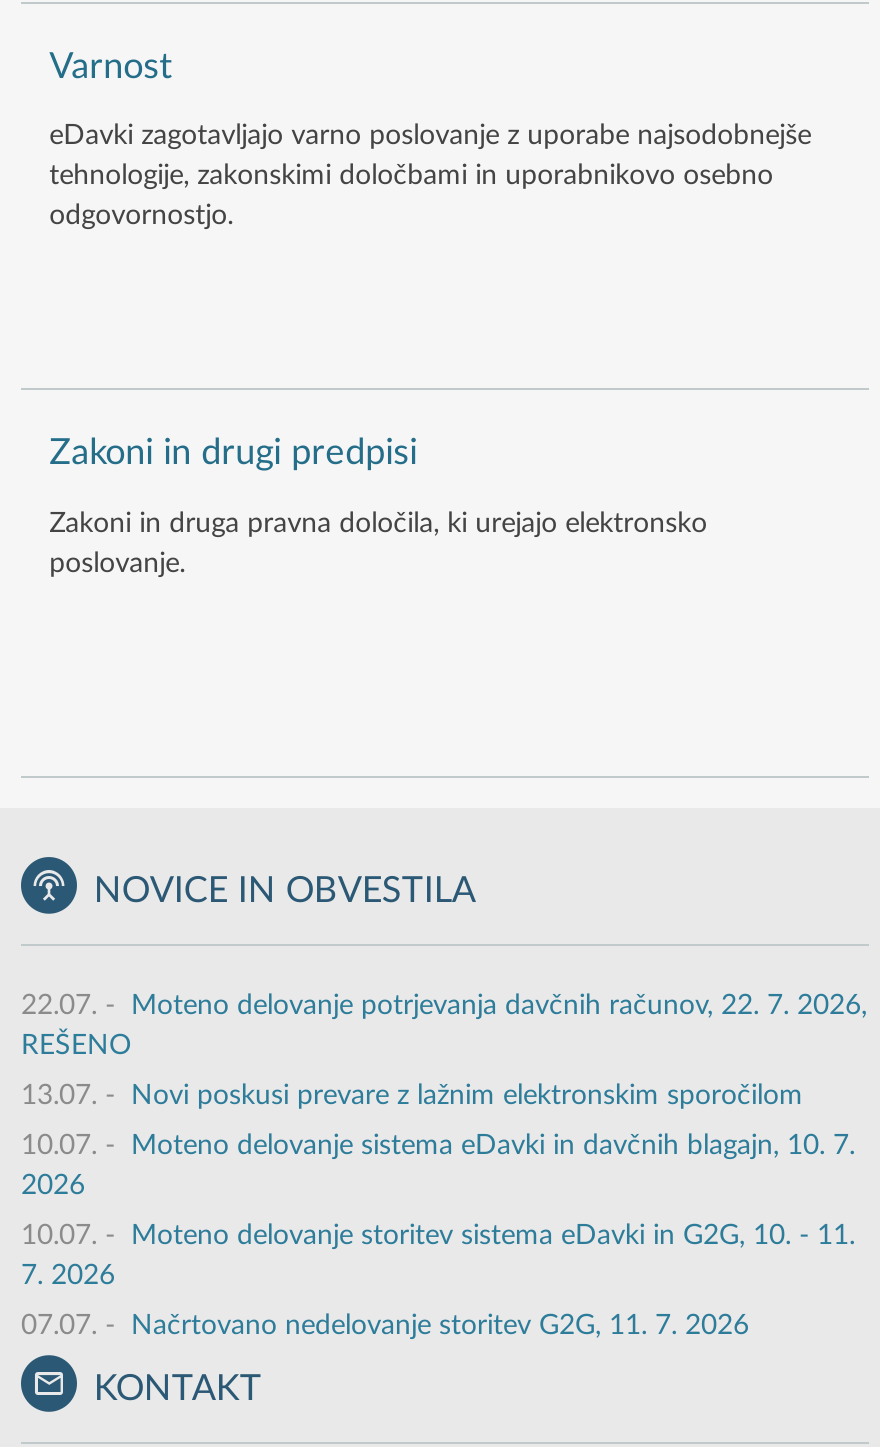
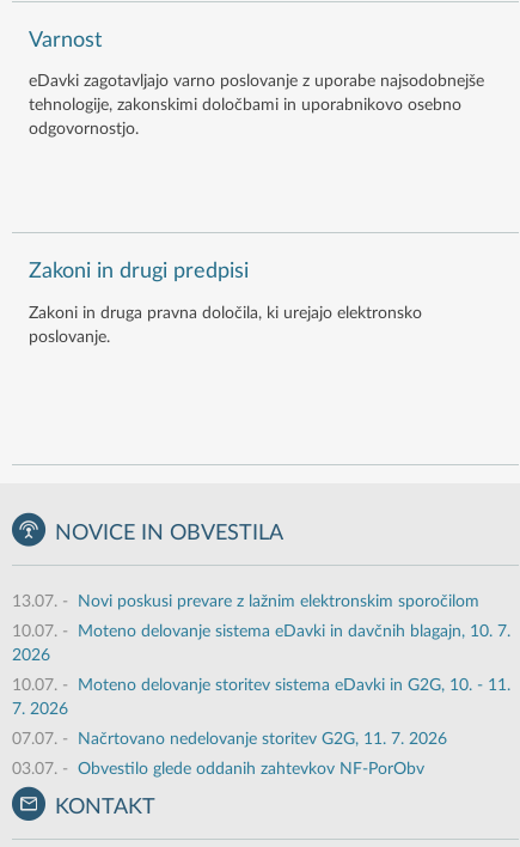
- 22.07. - Moteno delovanje potrjevanja davčnih računov, 22. 7. 2026,
- REŠENO

moved up: 13.07. - Novi poskusi prevare z lažnim elektronskim sporočilom | 10.07. - Moteno delovanje sistema eDavki in davčnih blagajn, 10. 7. | 2026 | 10.07. - Moteno delovanje storitev sistema eDavki in G2G, 10. - 11. | 7. 2026 | 07.07. - Načrtovano nedelovanje storitev G2G, 11. 7. 2026

+ 03.07. - Obvestilo glede oddanih zahtevkov NF-PorObv
